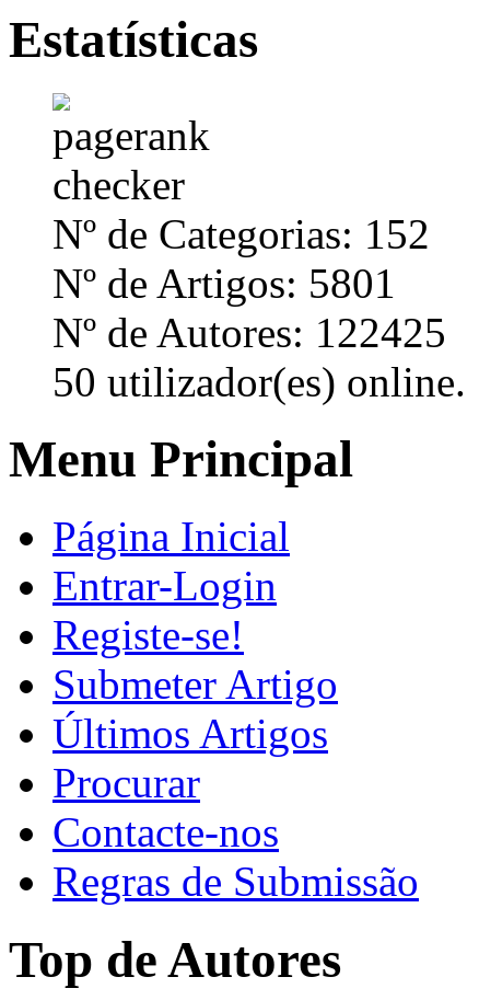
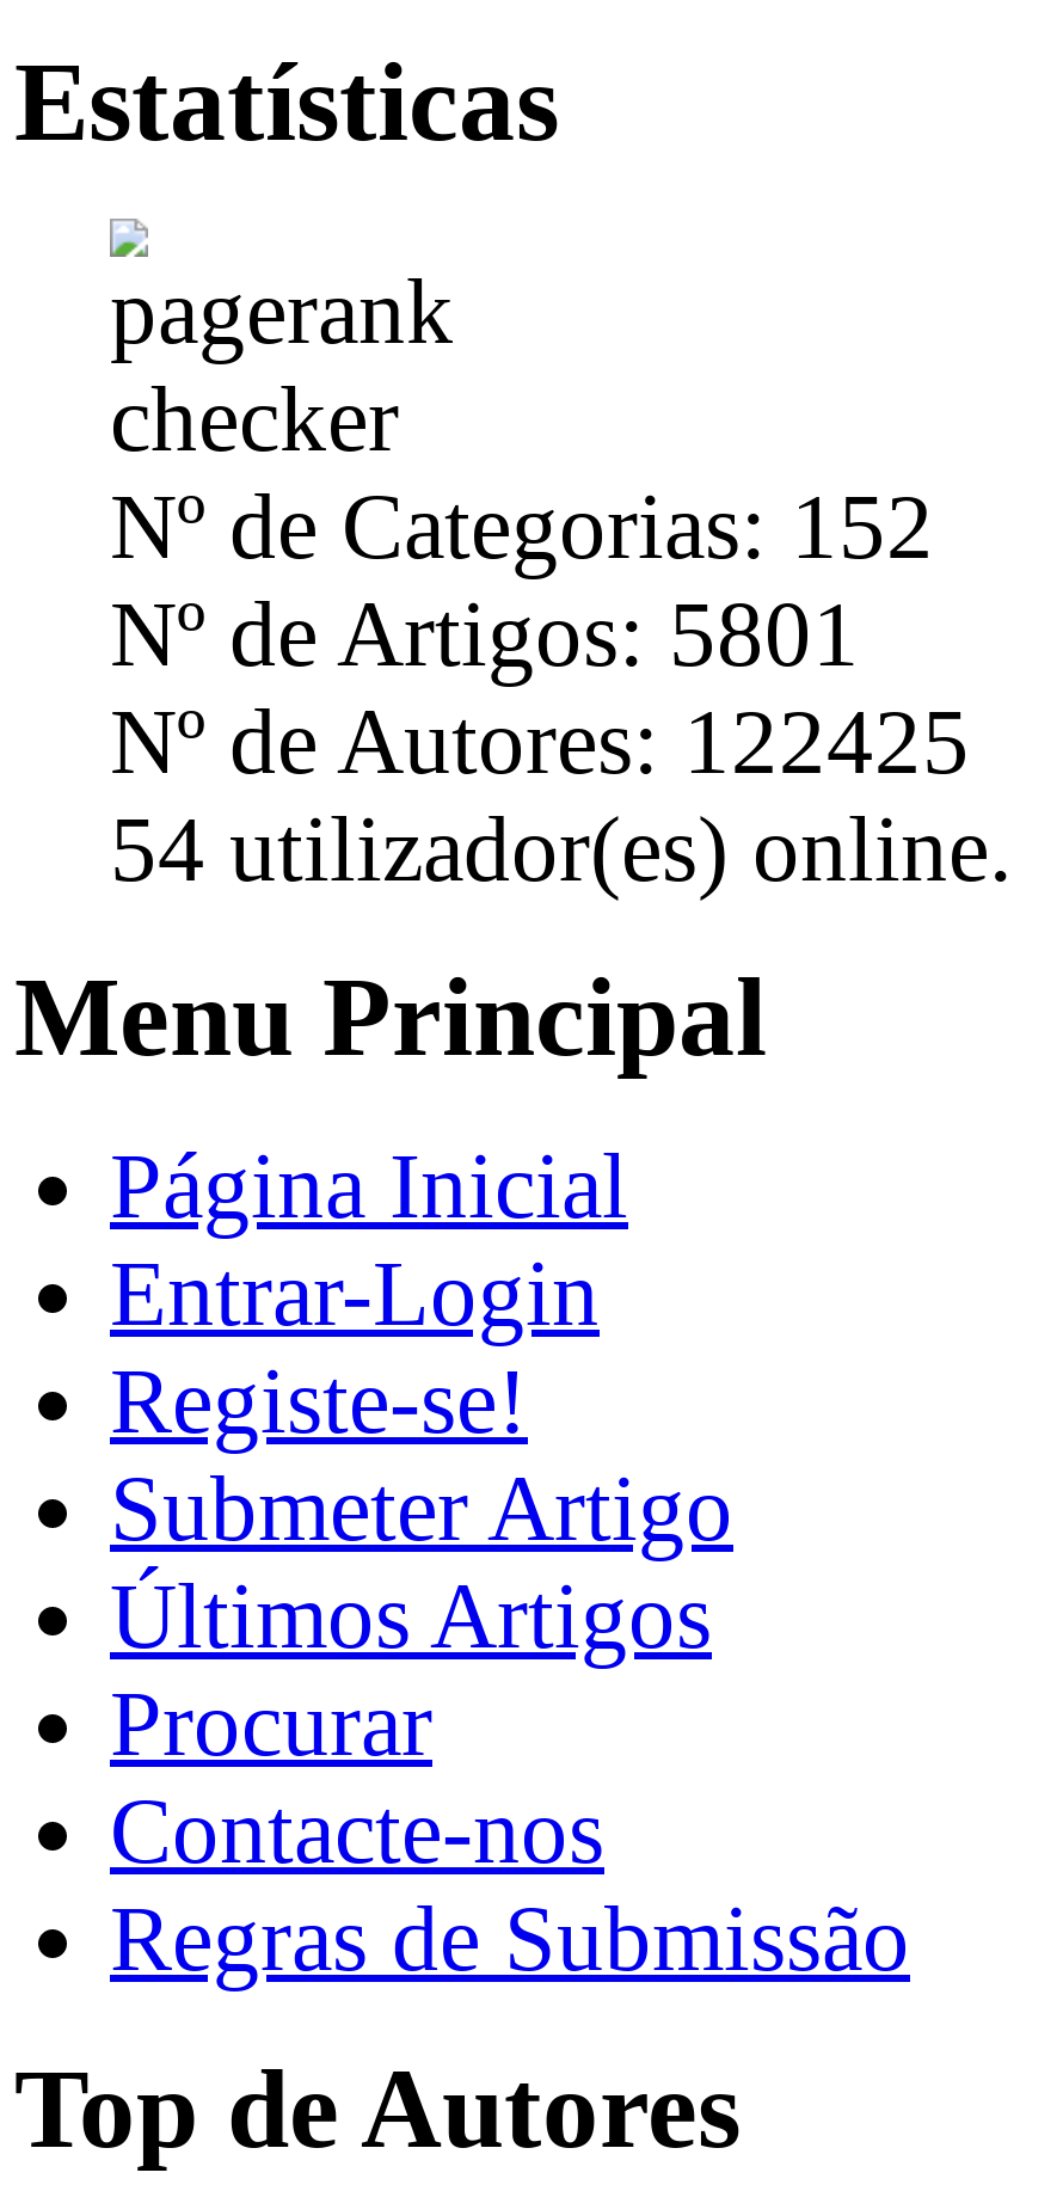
- 50 utilizador(es) online.
+ 54 utilizador(es) online.
